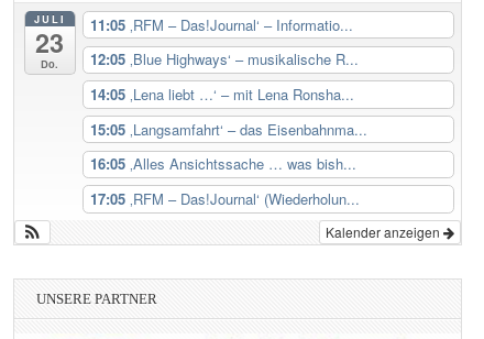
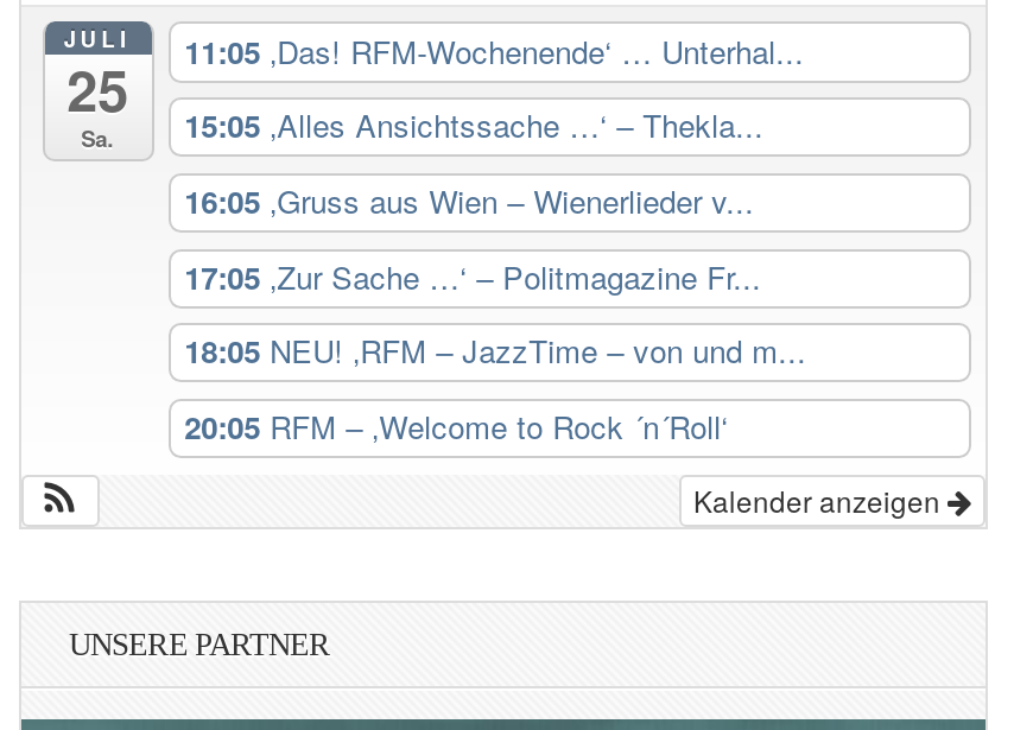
- 11:05 ‚RFM – Das!Journal‘ – Informatio...
+ 11:05 ‚Das! RFM-Wochenende‘ … Unterhal...

- 23
- Do.
+ 25
+ Sa.

- 12:05 ‚Blue Highways‘ – musikalische R...
+ 15:05 ‚Alles Ansichtssache …‘ – Thekla...

- 14:05 ‚Lena liebt …‘ – mit Lena Ronsha...
+ 16:05 ‚Gruss aus Wien – Wienerlieder v...

- 15:05 ‚Langsamfahrt‘ – das Eisenbahnma...
+ 17:05 ‚Zur Sache …‘ – Politmagazine Fr...

- 16:05 ‚Alles Ansichtssache … was bish...
+ 18:05 NEU! ‚RFM – JazzTime – von und m...

- 17:05 ‚RFM – Das!Journal‘ (Wiederholun...
+ 20:05 RFM – ‚Welcome to Rock ´n´Roll‘
